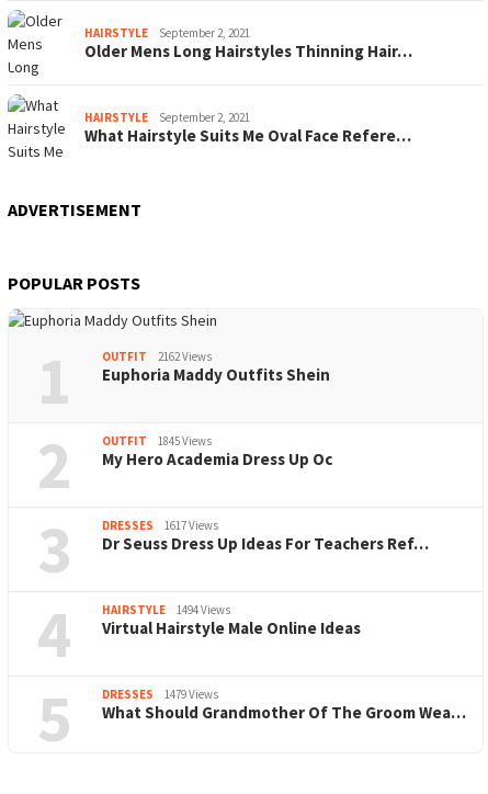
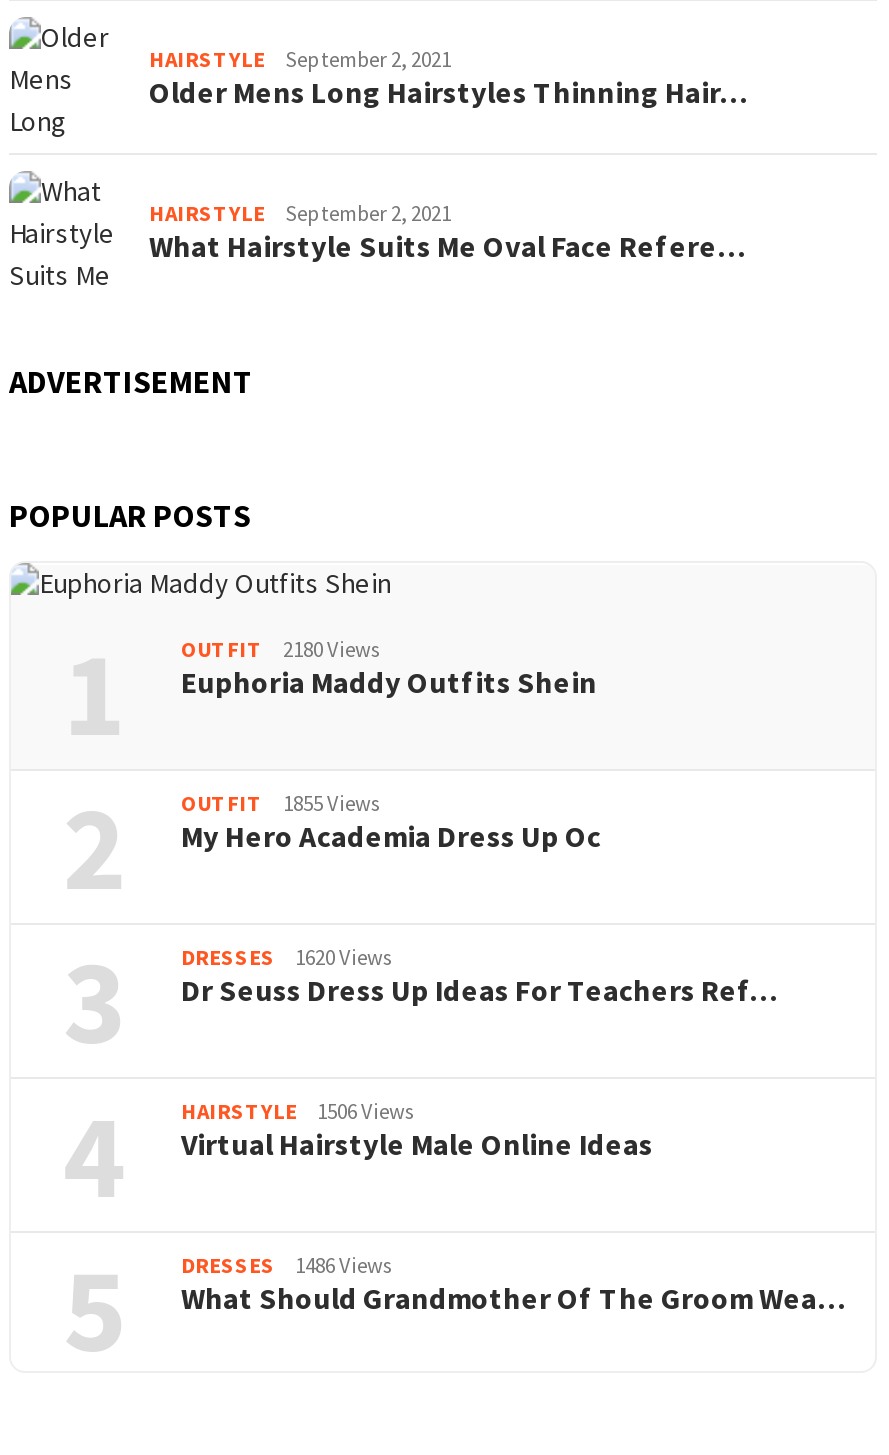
- OUTFIT 2162 Views
+ OUTFIT 2180 Views

- OUTFIT 1845 Views
+ OUTFIT 1855 Views

- DRESSES 1617 Views
+ DRESSES 1620 Views

- HAIRSTYLE 1494 Views
+ HAIRSTYLE 1506 Views

- DRESSES 1479 Views
+ DRESSES 1486 Views
